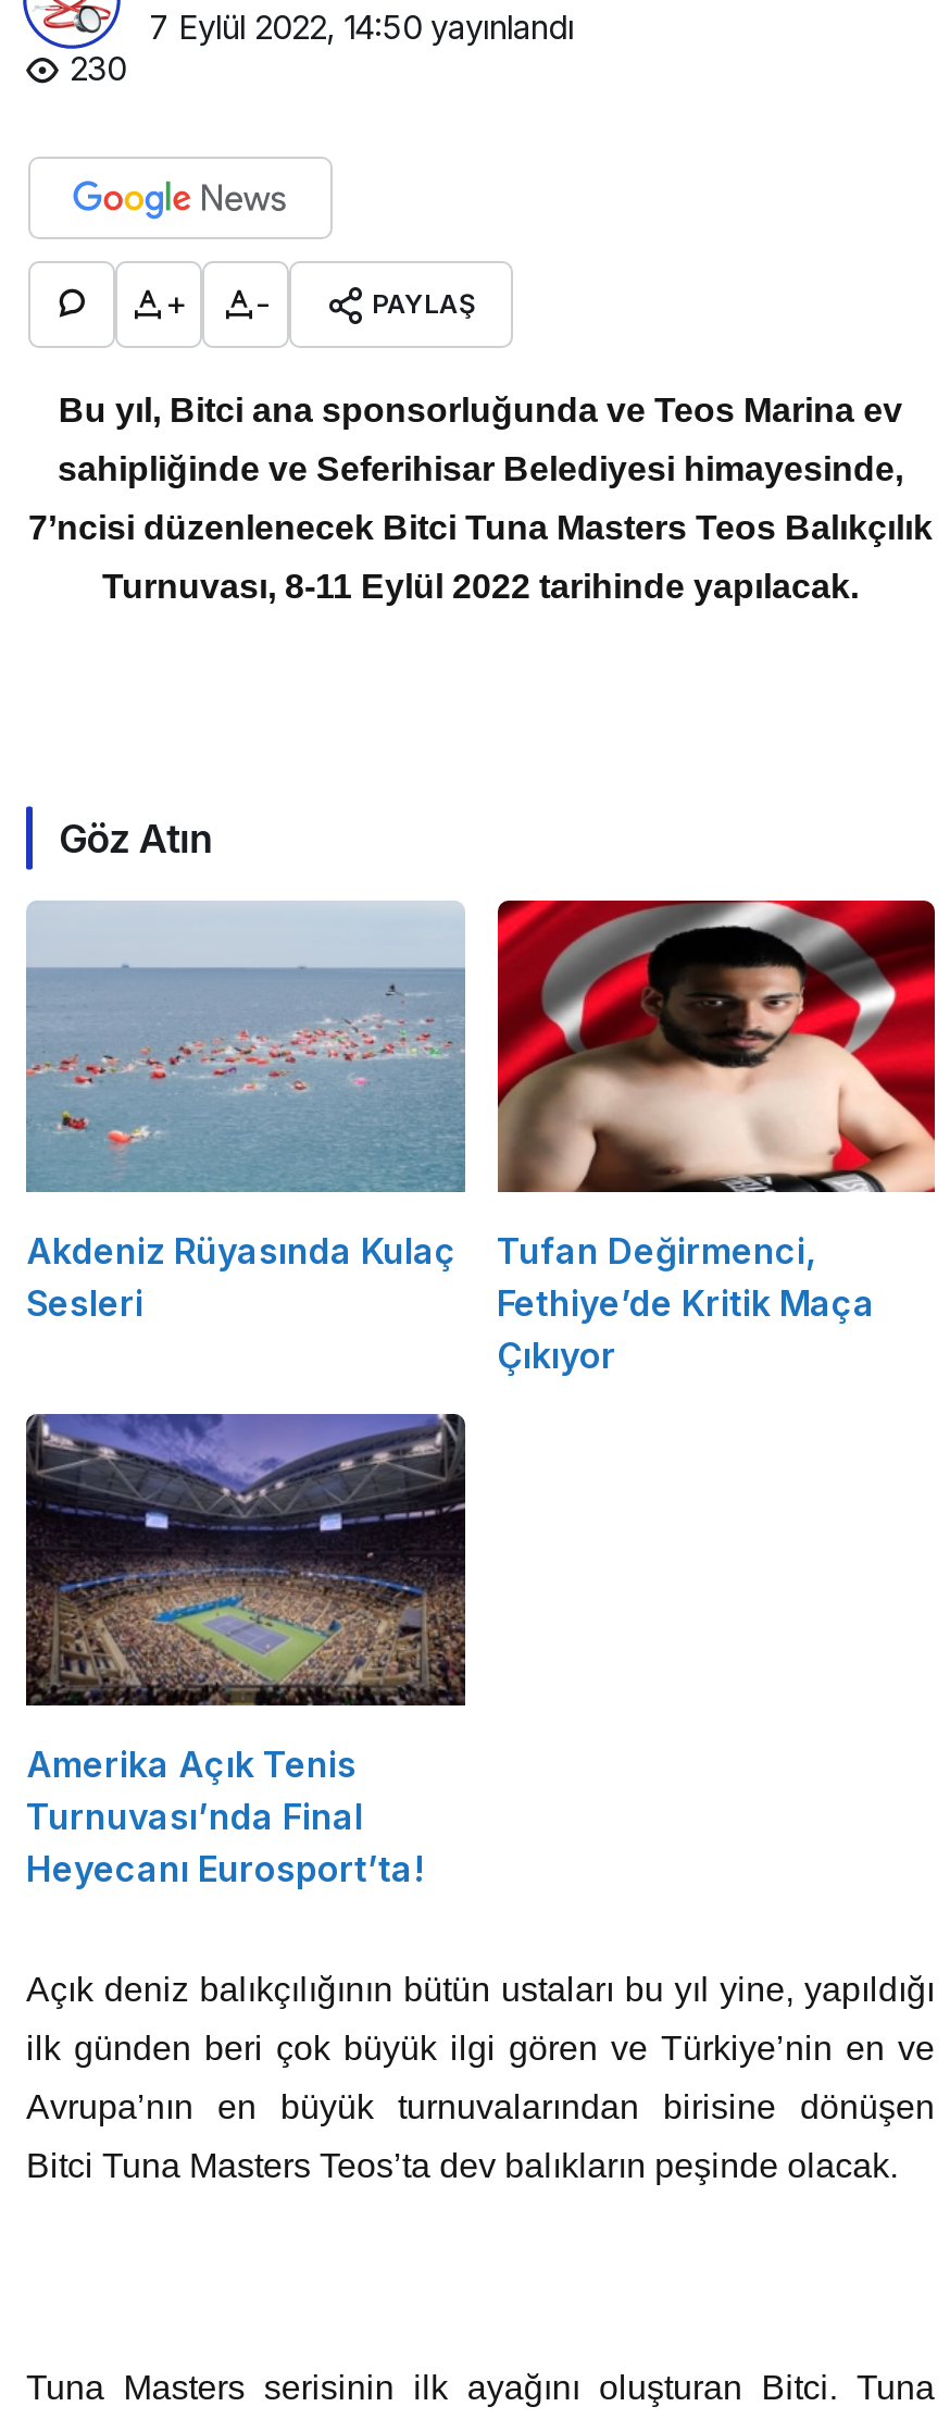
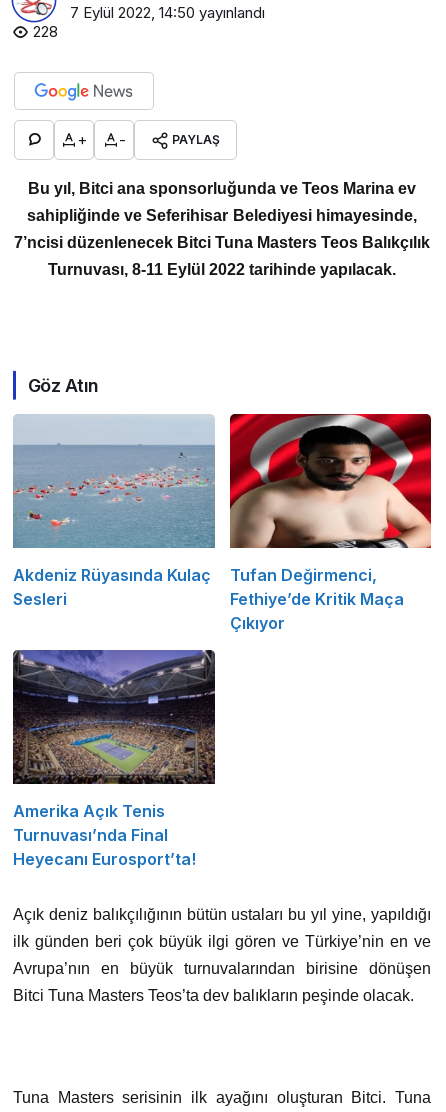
- 230
+ 228
